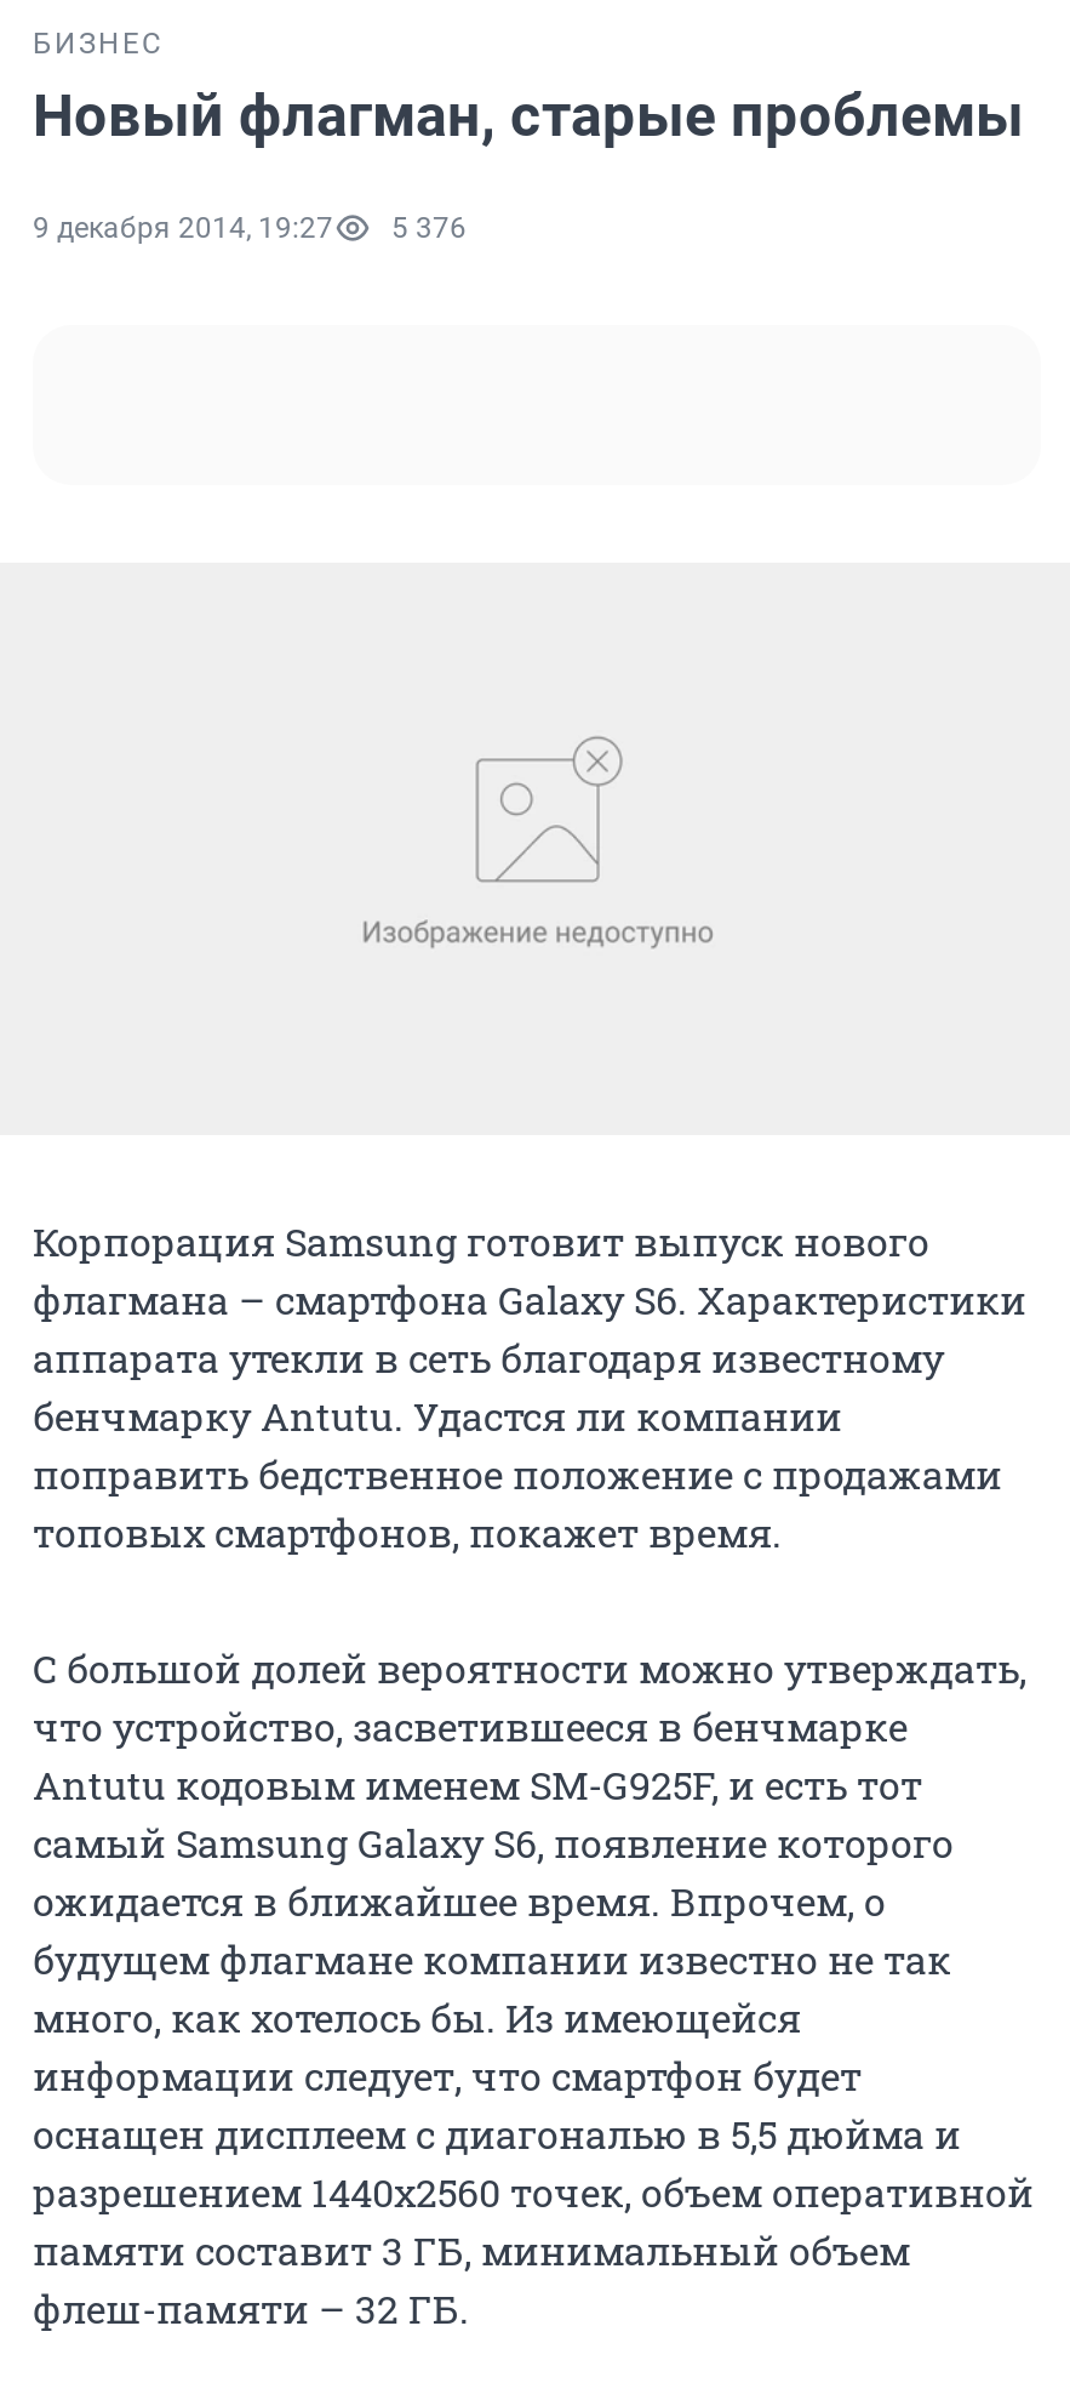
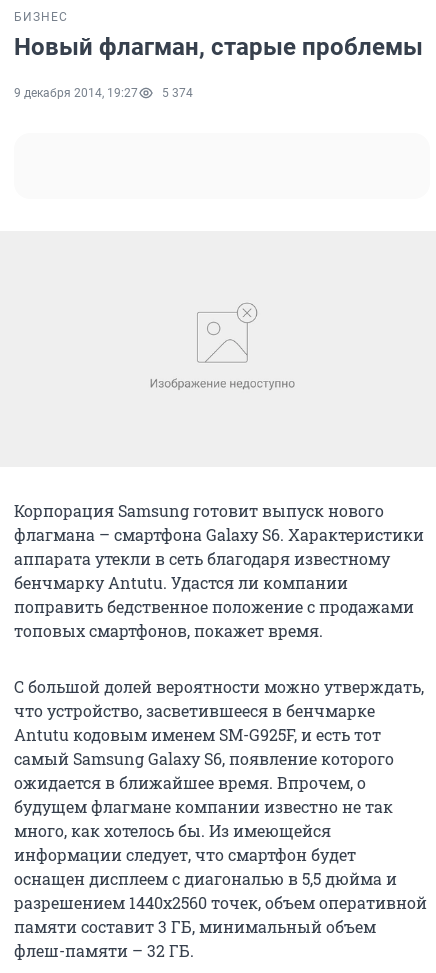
- 9 декабря 2014, 19:27 5 376
+ 9 декабря 2014, 19:27 5 374
